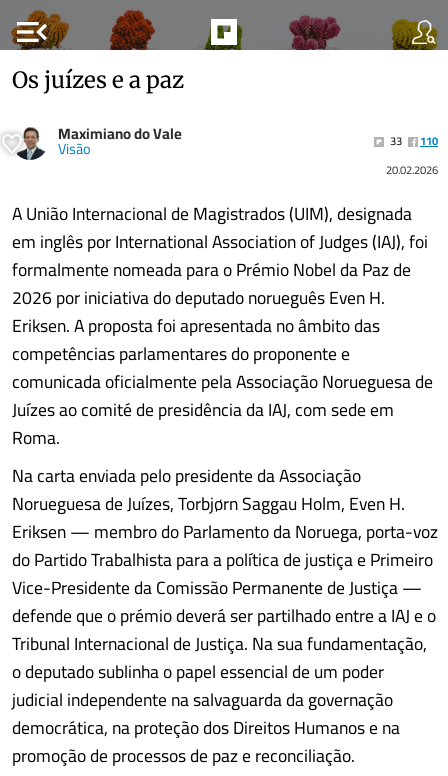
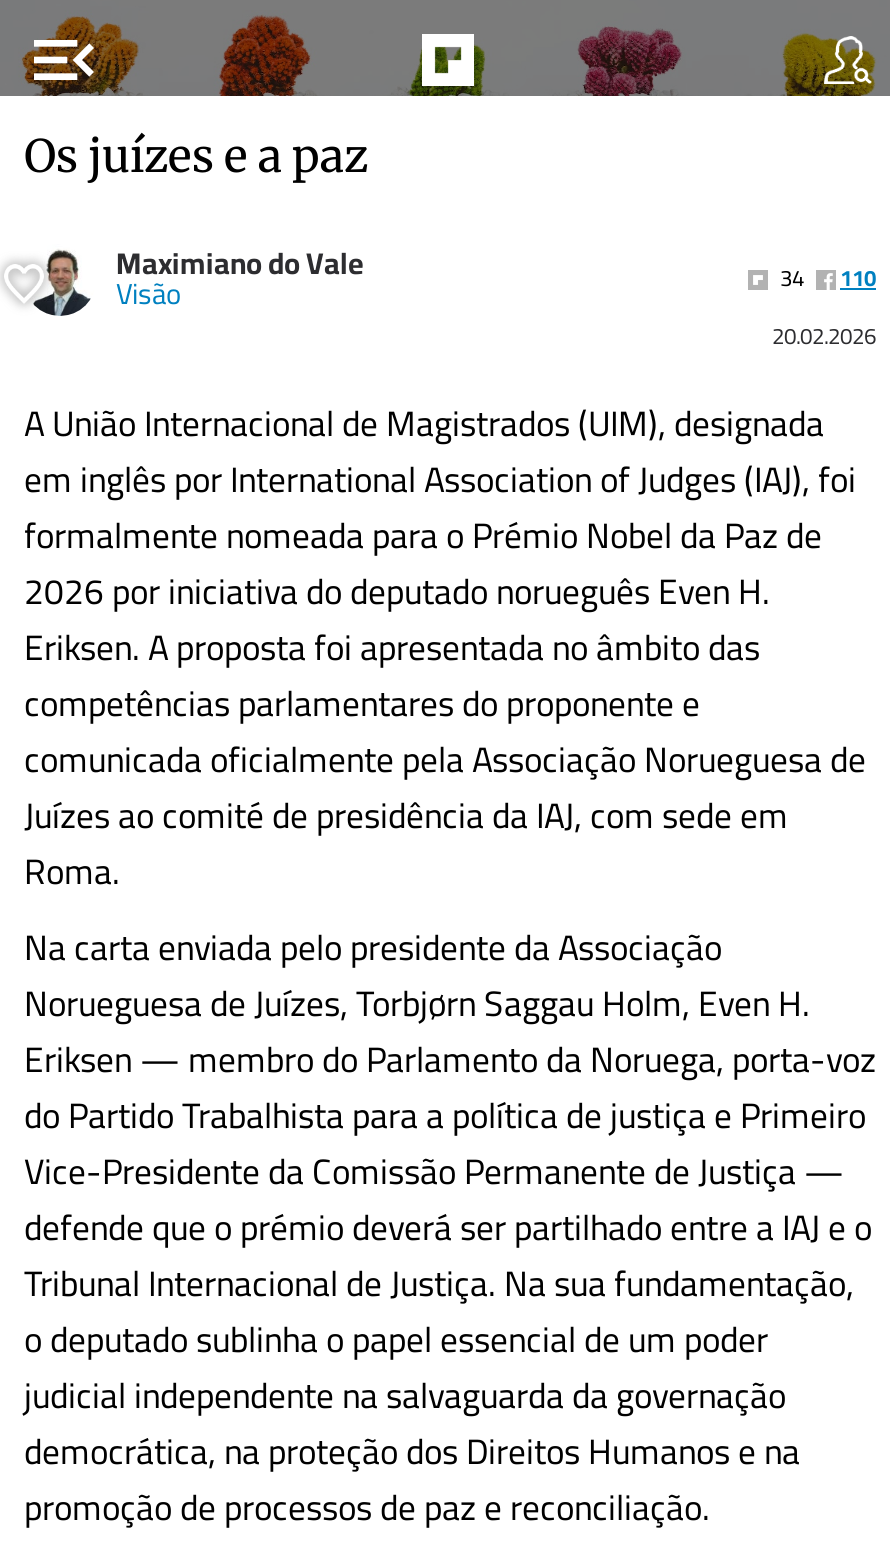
- 33 110
+ 34 110
